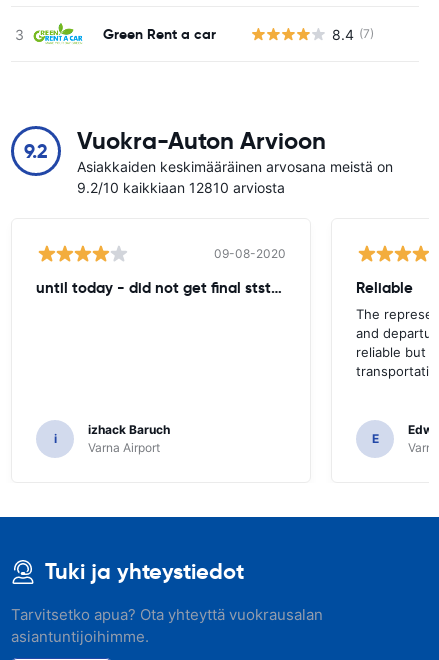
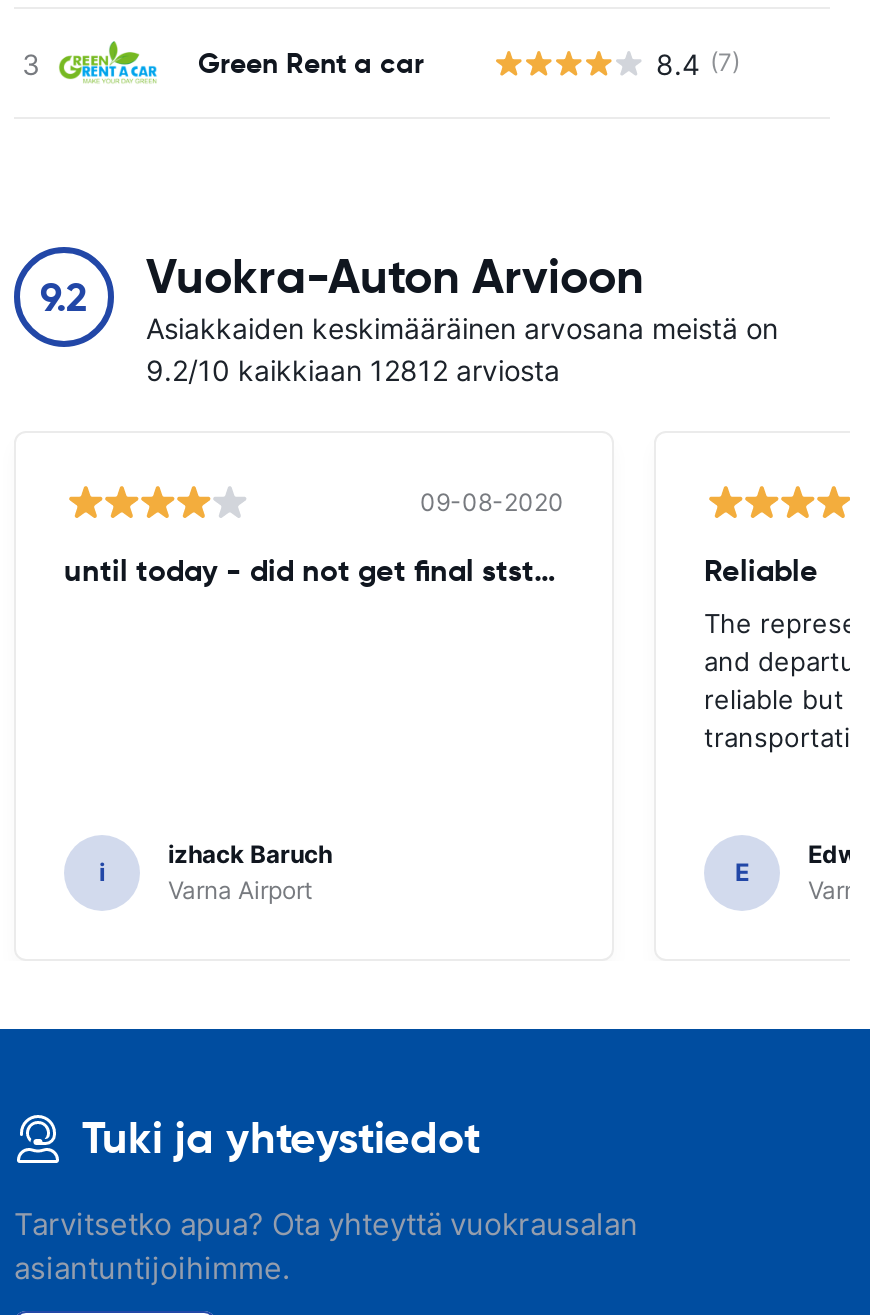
- 9.2/10 kaikkiaan 12810 arviosta
+ 9.2/10 kaikkiaan 12812 arviosta
